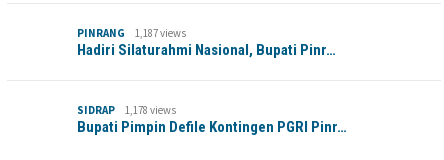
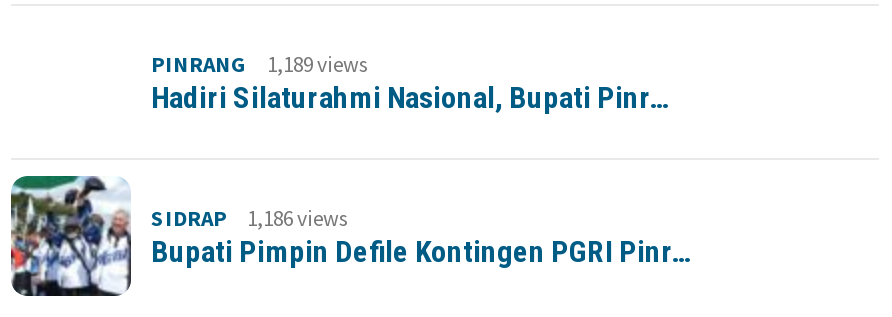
- PINRANG 1,187 views
+ PINRANG 1,189 views

+ [image]

- SIDRAP 1,178 views
+ SIDRAP 1,186 views
